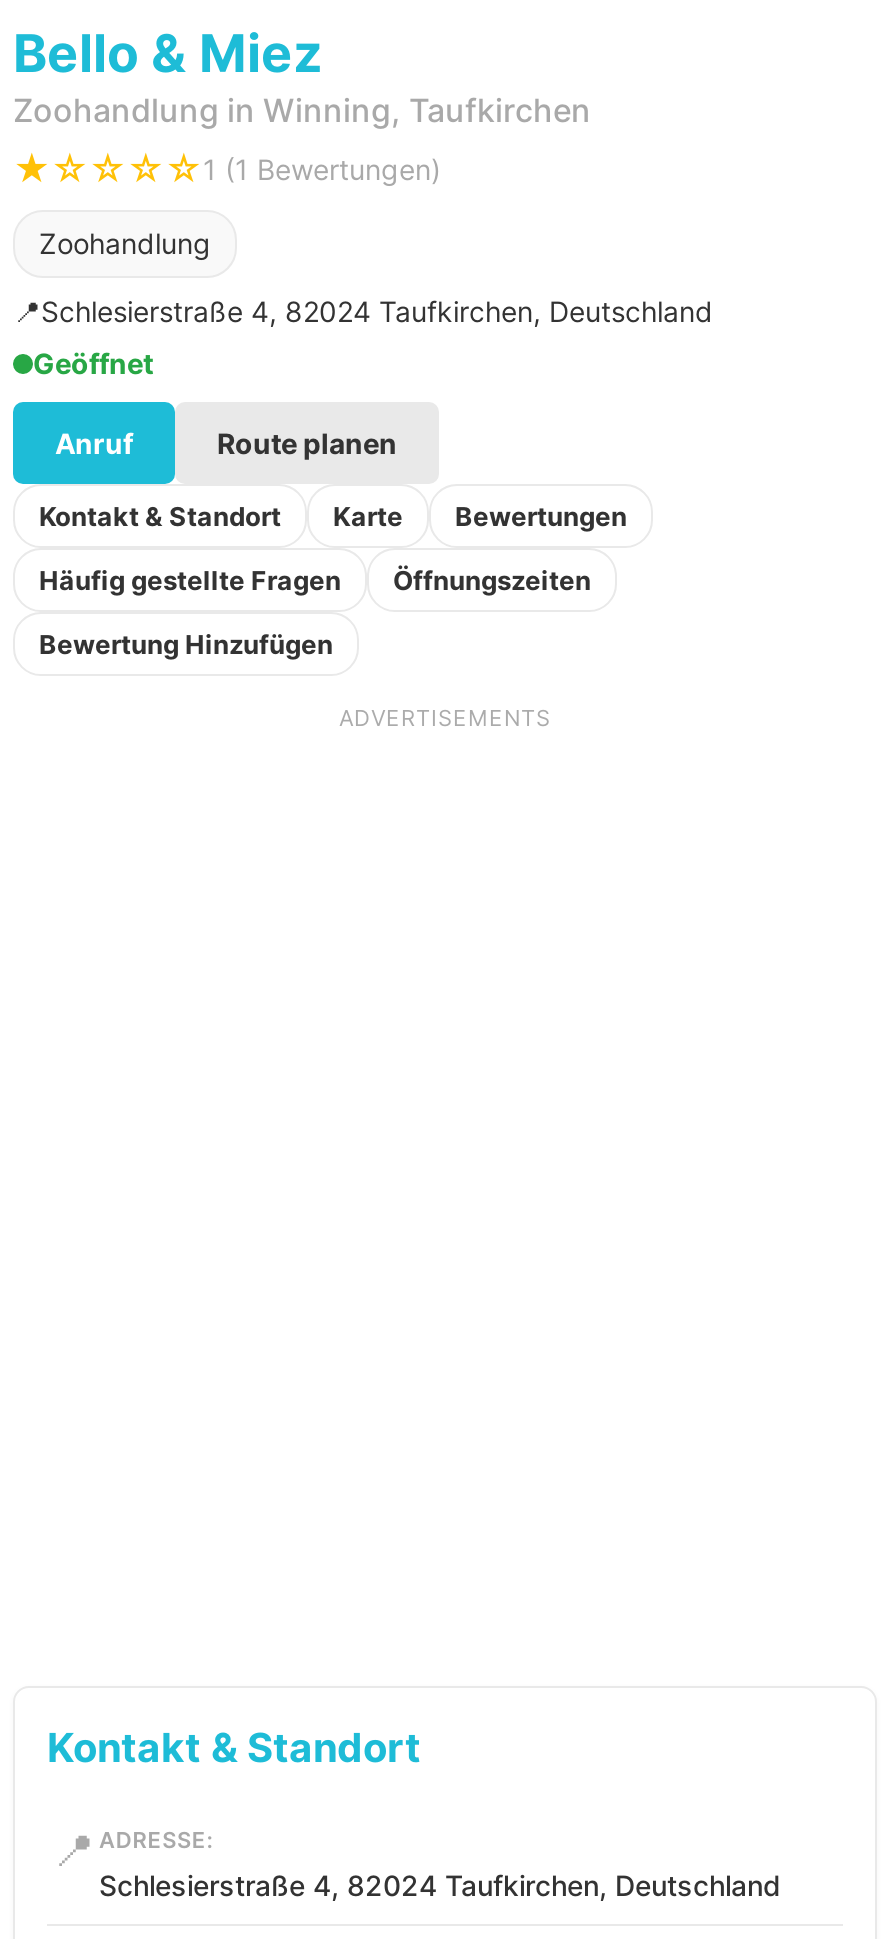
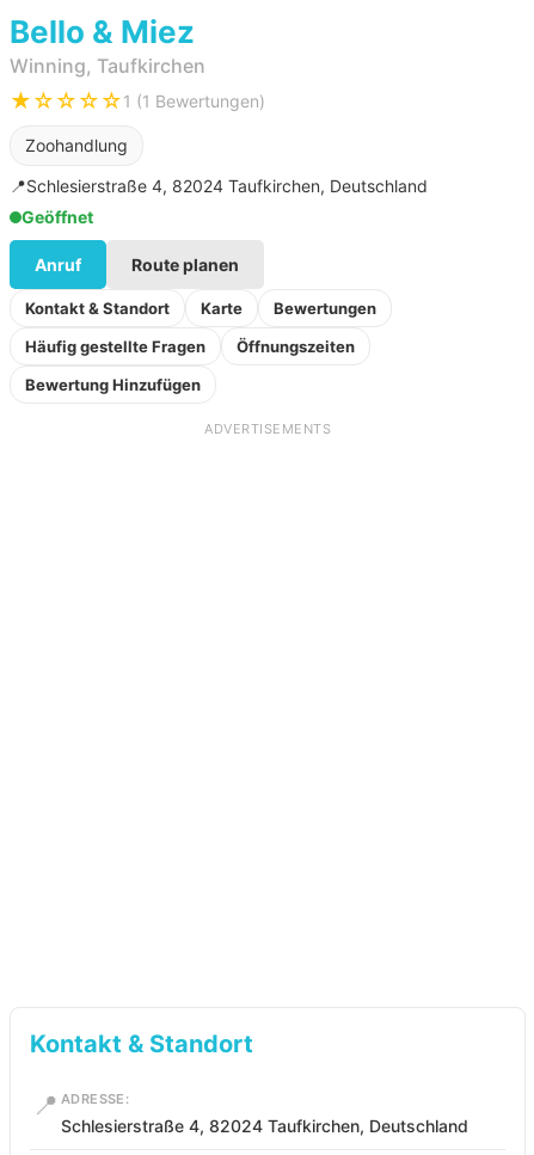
- Zoohandlung in Winning, Taufkirchen
+ Winning, Taufkirchen
